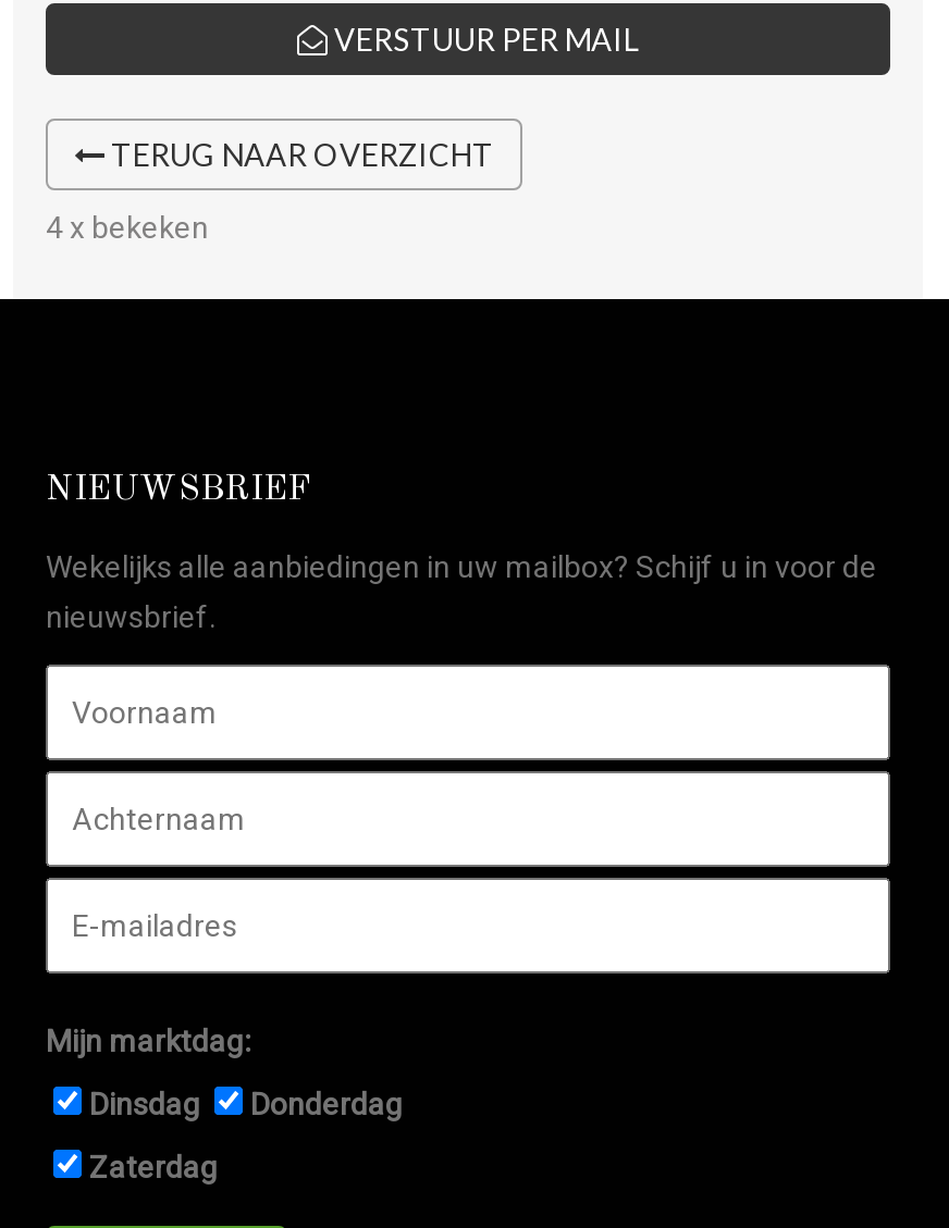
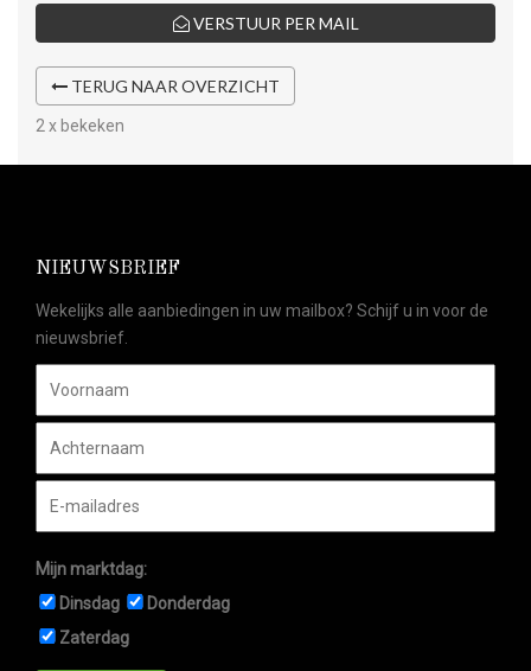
- 4 x bekeken
+ 2 x bekeken
